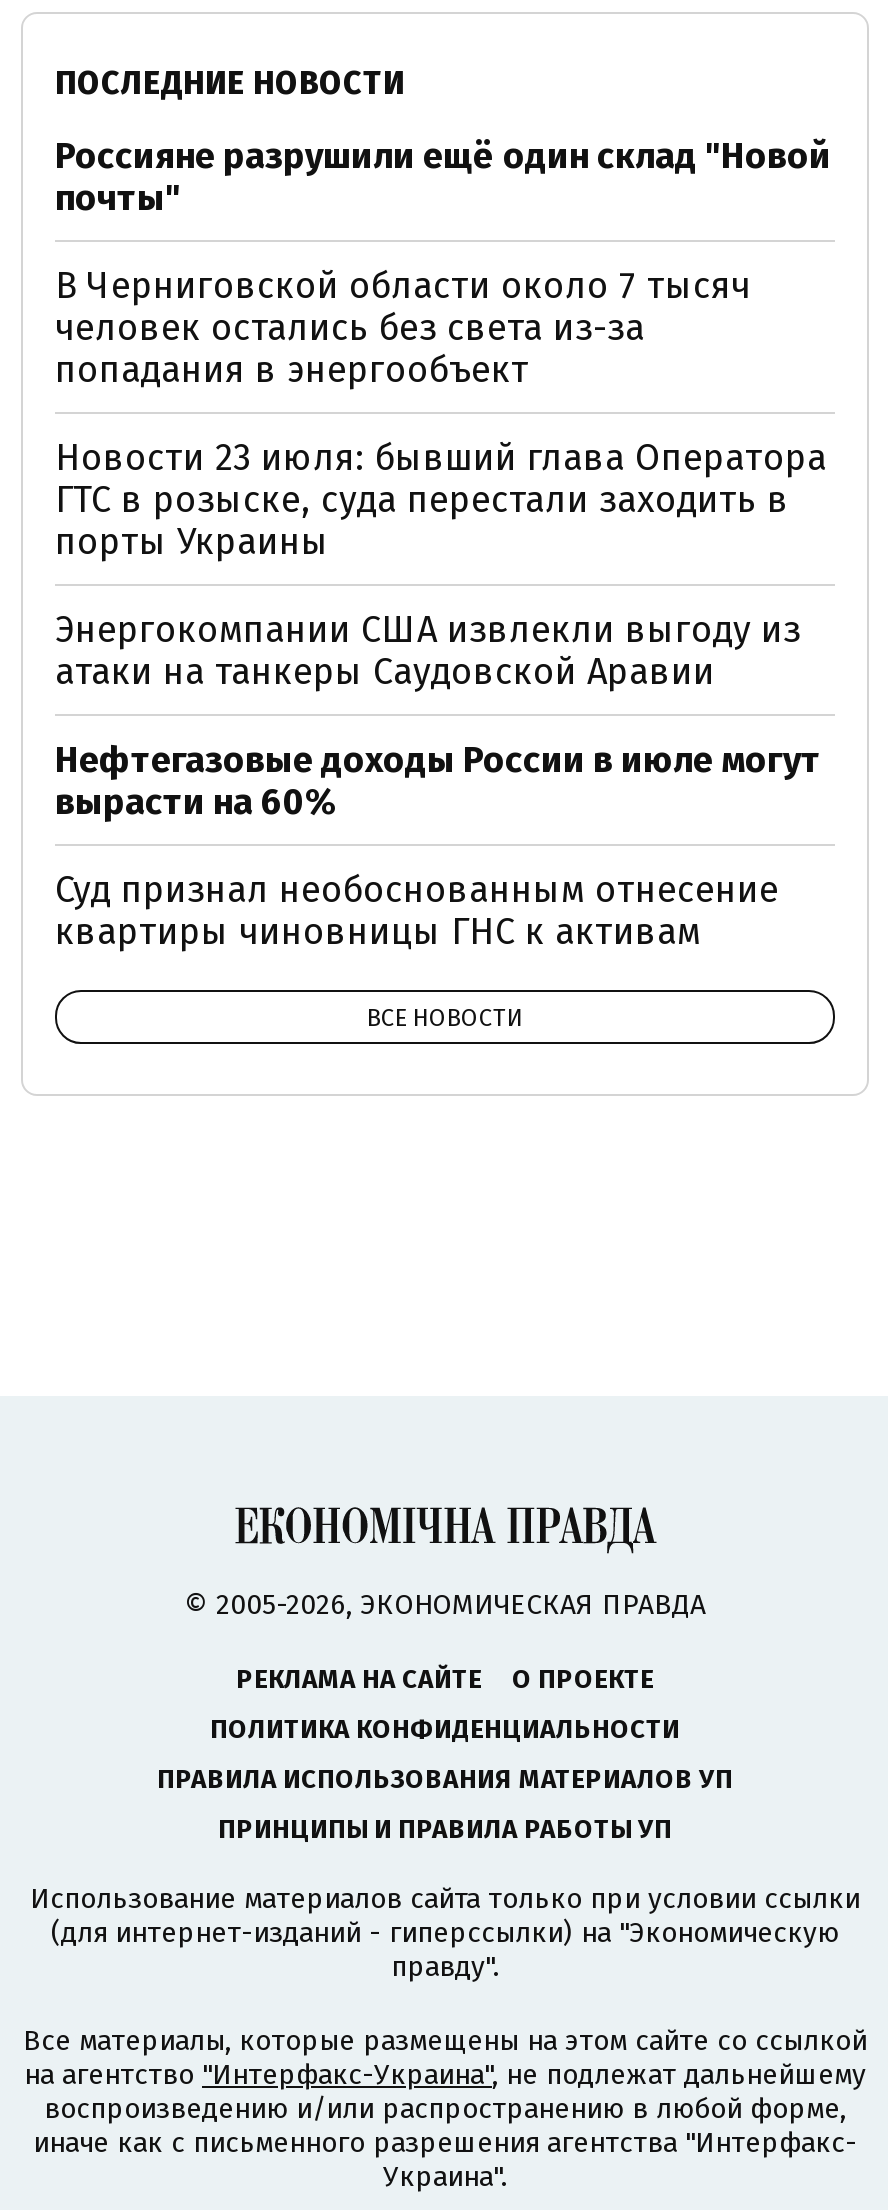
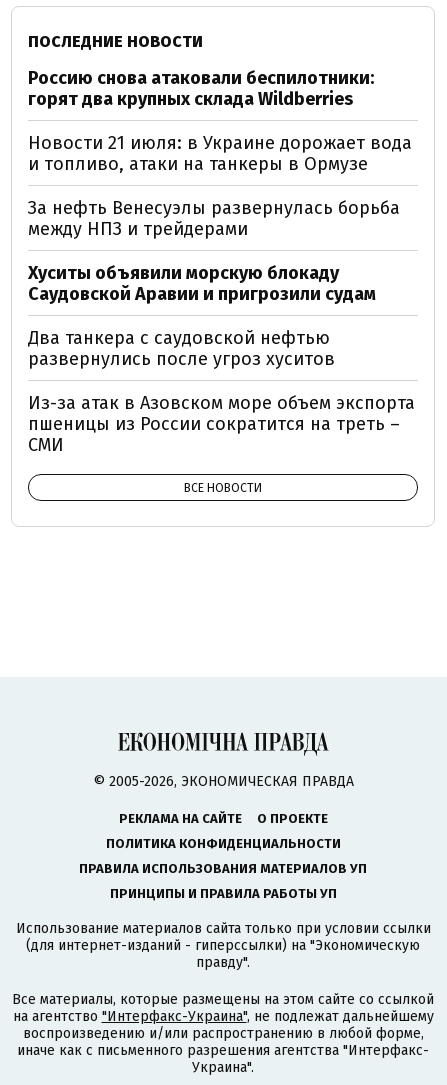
- Россияне разрушили ещё один склад "Новой
- почты"
+ Россию снова атаковали беспилотники:
+ горят два крупных склада Wildberries

- В Черниговской области около 7 тысяч
- человек остались без света из-за
- попадания в энергообъект
+ Новости 21 июля: в Украине дорожает вода
+ и топливо, атаки на танкеры в Ормузе

- Новости 23 июля: бывший глава Оператора
- ГТС в розыске, суда перестали заходить в
- порты Украины
+ За нефть Венесуэлы развернулась борьба
+ между НПЗ и трейдерами

- Энергокомпании США извлекли выгоду из
- атаки на танкеры Саудовской Аравии
+ Хуситы объявили морскую блокаду
+ Саудовской Аравии и пригрозили судам

- Нефтегазовые доходы России в июле могут
- вырасти на 60%
+ Два танкера с саудовской нефтью
+ развернулись после угроз хуситов

- Суд признал необоснованным отнесение
- квартиры чиновницы ГНС к активам
+ Из-за атак в Азовском море объем экспорта
+ пшеницы из России сократится на треть –
+ СМИ
